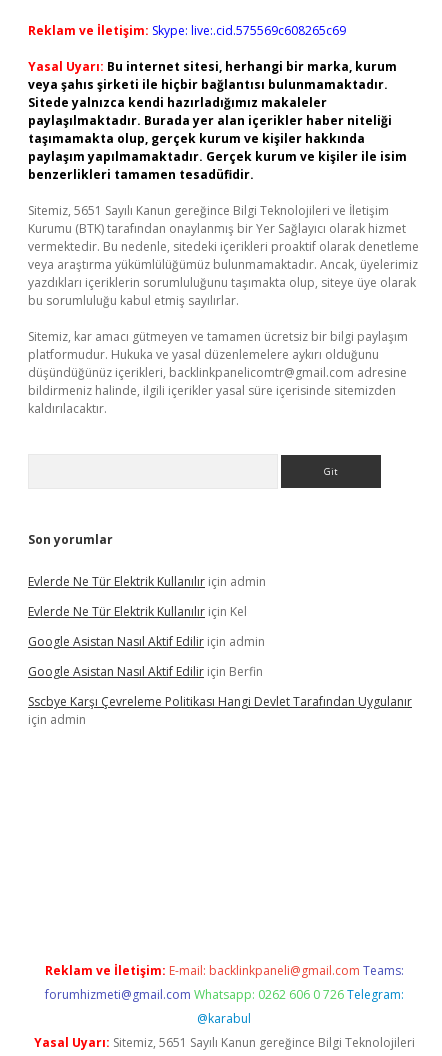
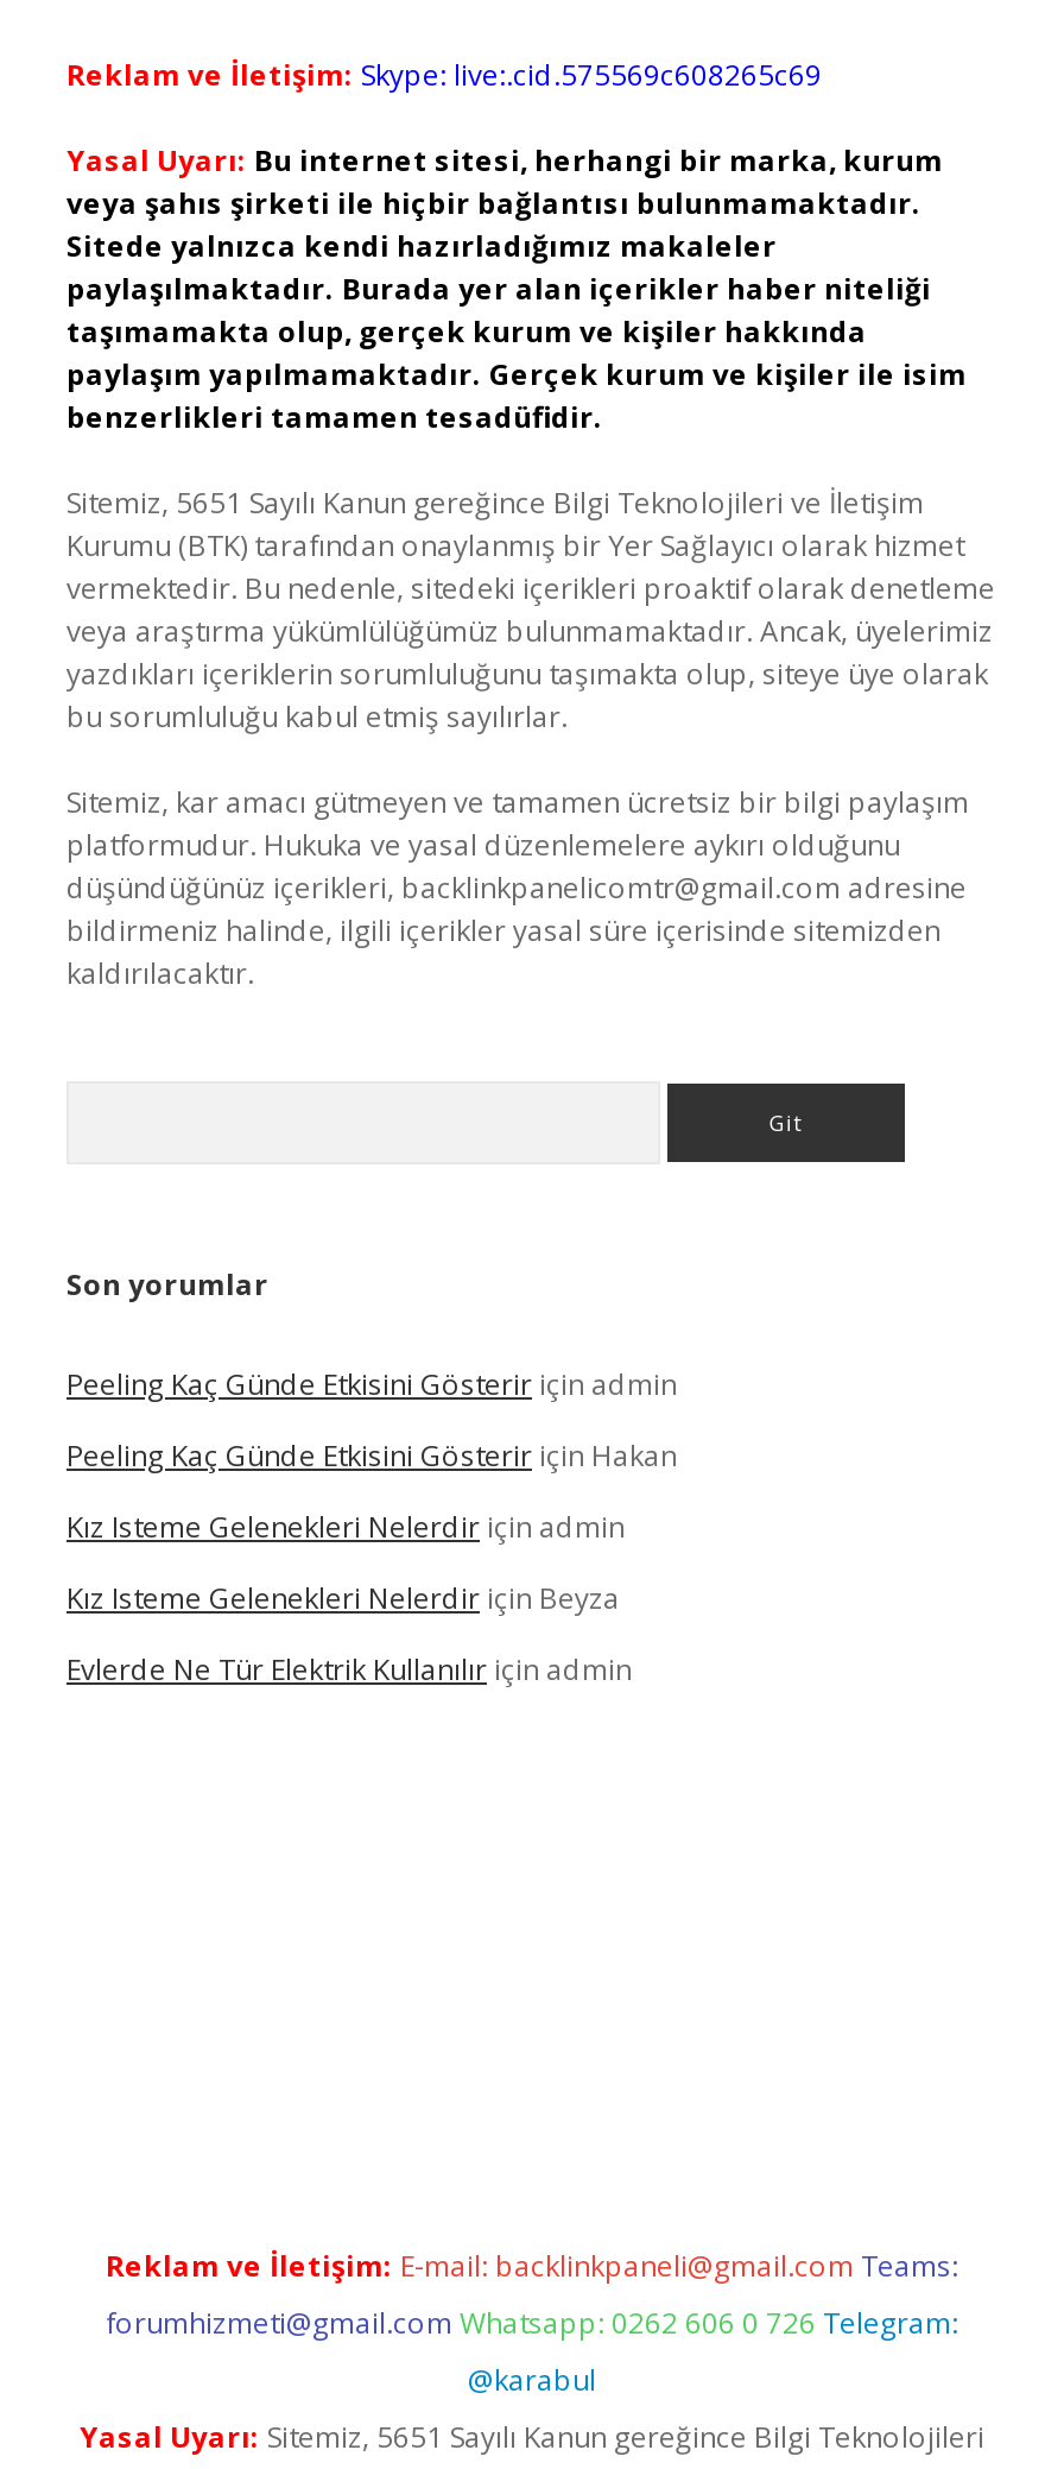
+ Peeling Kaç Günde Etkisini Gösterir için admin
+ Peeling Kaç Günde Etkisini Gösterir için Hakan
+ Kız Isteme Gelenekleri Nelerdir için admin
+ Kız Isteme Gelenekleri Nelerdir için Beyza

moved down: Evlerde Ne Tür Elektrik Kullanılır için admin

- Evlerde Ne Tür Elektrik Kullanılır için Kel
- Google Asistan Nasıl Aktif Edilir için admin
- Google Asistan Nasıl Aktif Edilir için Berfin
- Sscbye Karşı Çevreleme Politikası Hangi Devlet Tarafından Uygulanır
- için admin
